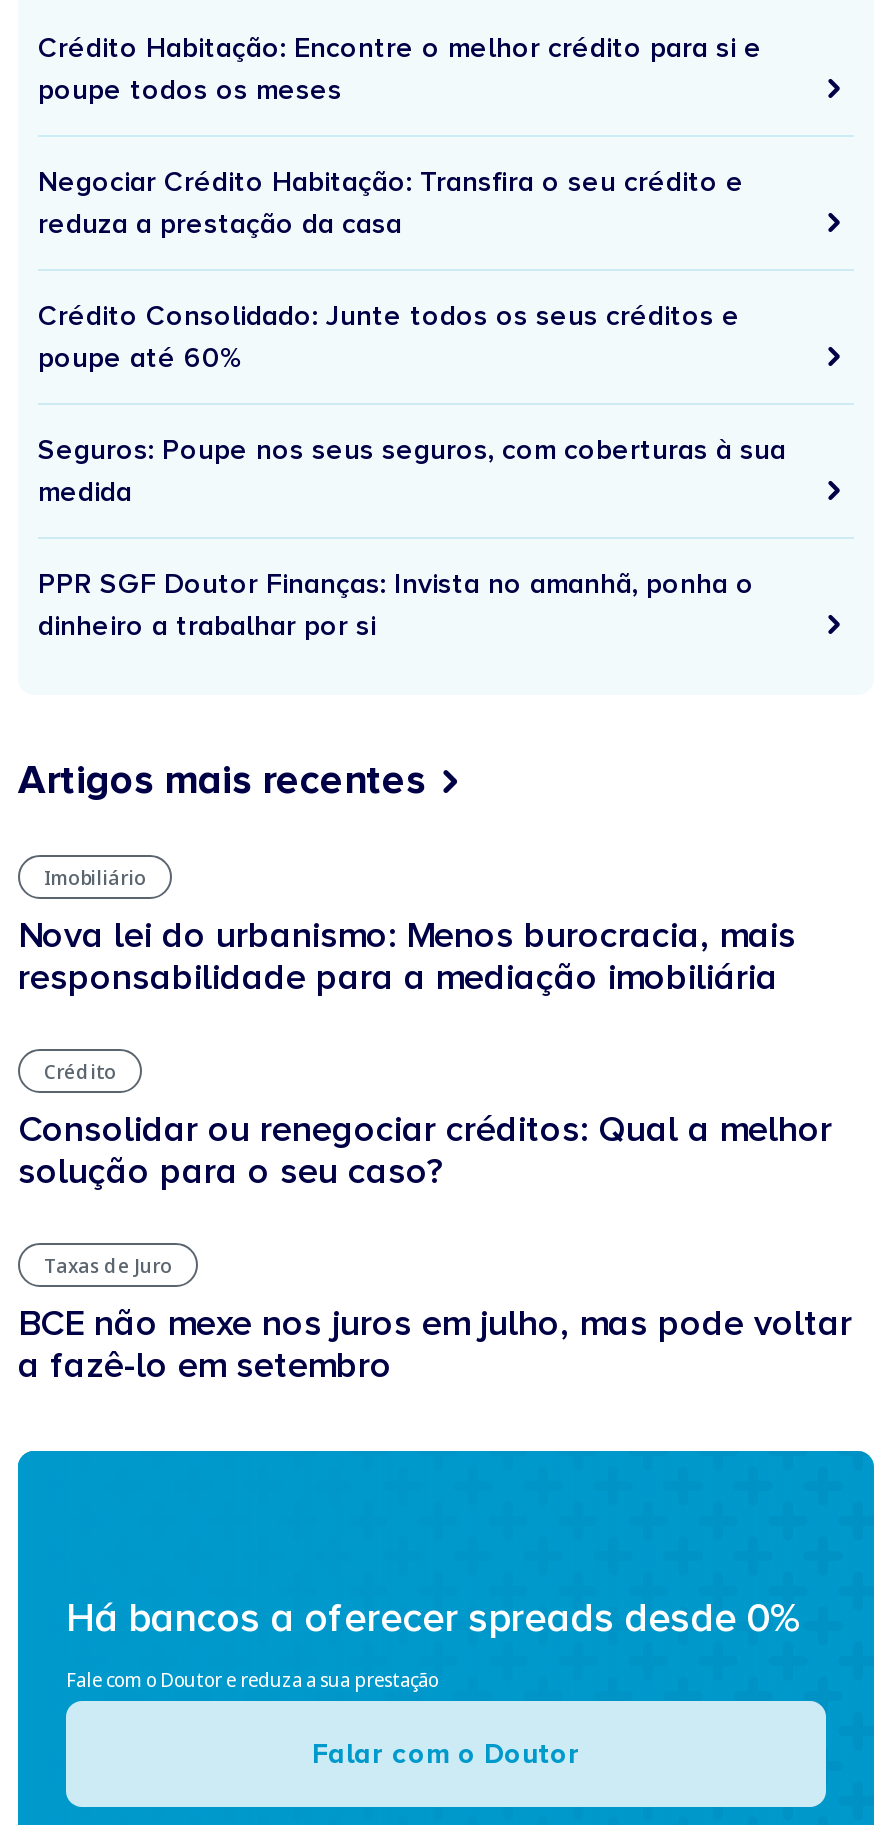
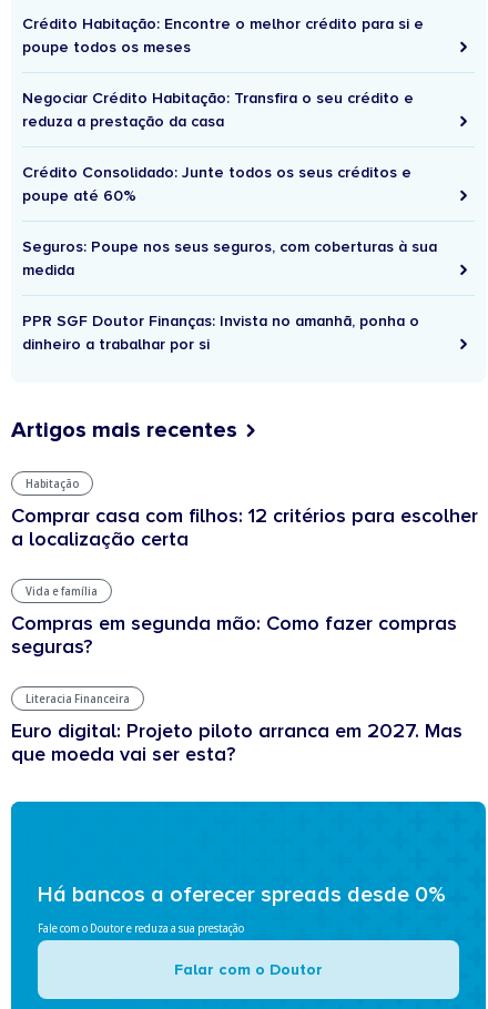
- Imobiliário
+ Habitação

- Nova lei do urbanismo: Menos burocracia, mais
- responsabilidade para a mediação imobiliária
+ Comprar casa com filhos: 12 critérios para escolher
+ a localização certa

- Crédito
+ Vida e família

- Consolidar ou renegociar créditos: Qual a melhor
- solução para o seu caso?
+ Compras em segunda mão: Como fazer compras
+ seguras?

- Taxas de Juro
+ Literacia Financeira

- BCE não mexe nos juros em julho, mas pode voltar
- a fazê-lo em setembro
+ Euro digital: Projeto piloto arranca em 2027. Mas
+ que moeda vai ser esta?
